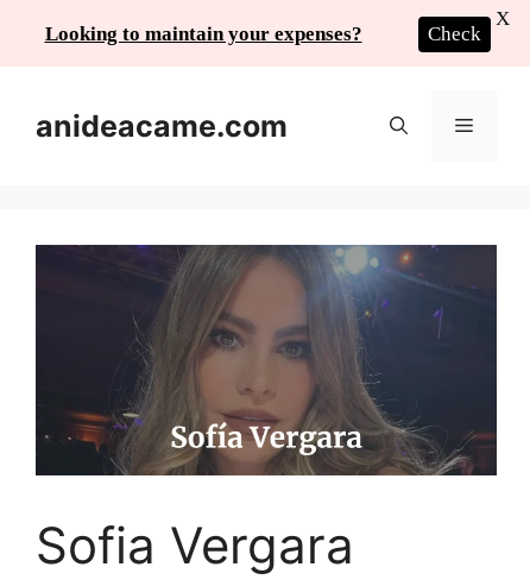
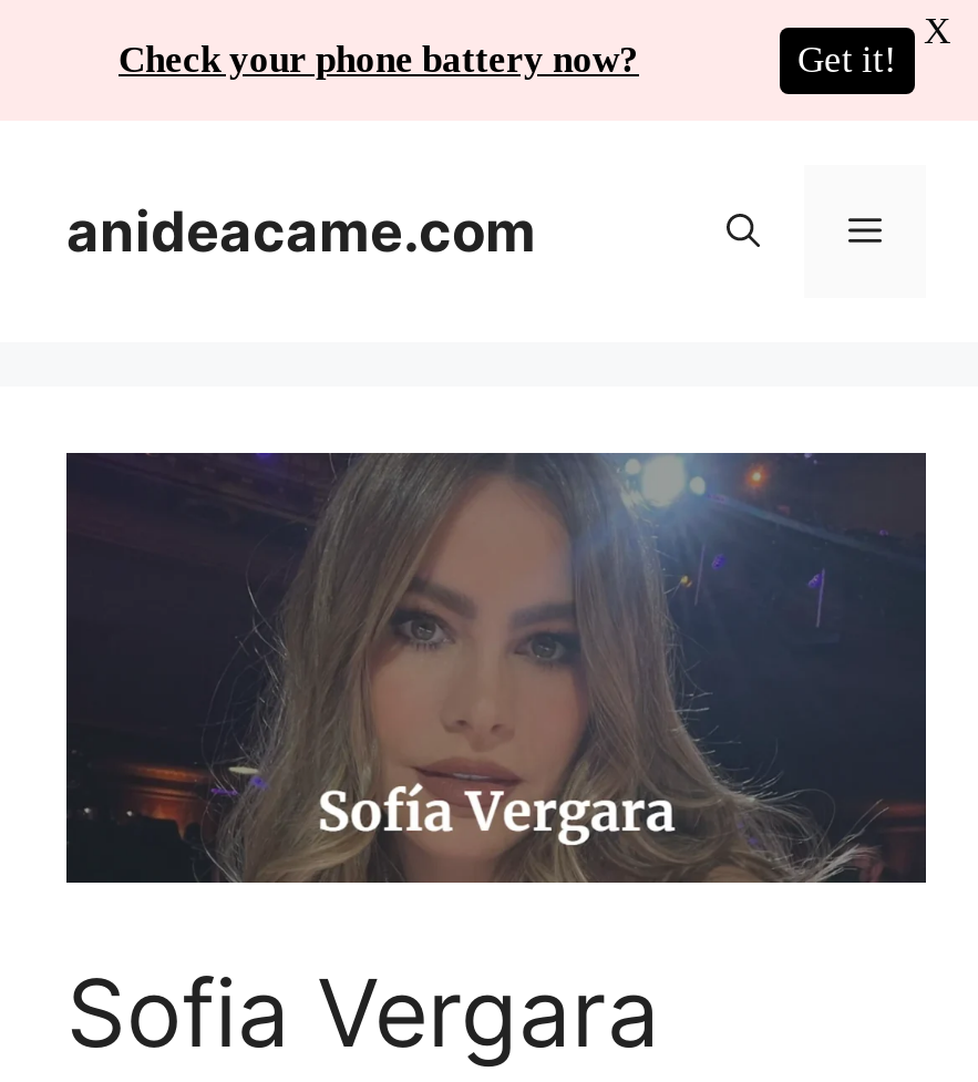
- Looking to maintain your expenses?
- Check
+ Check your phone battery now?
+ Get it!
